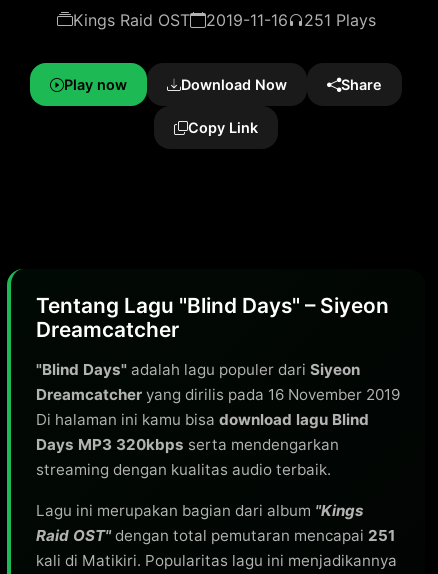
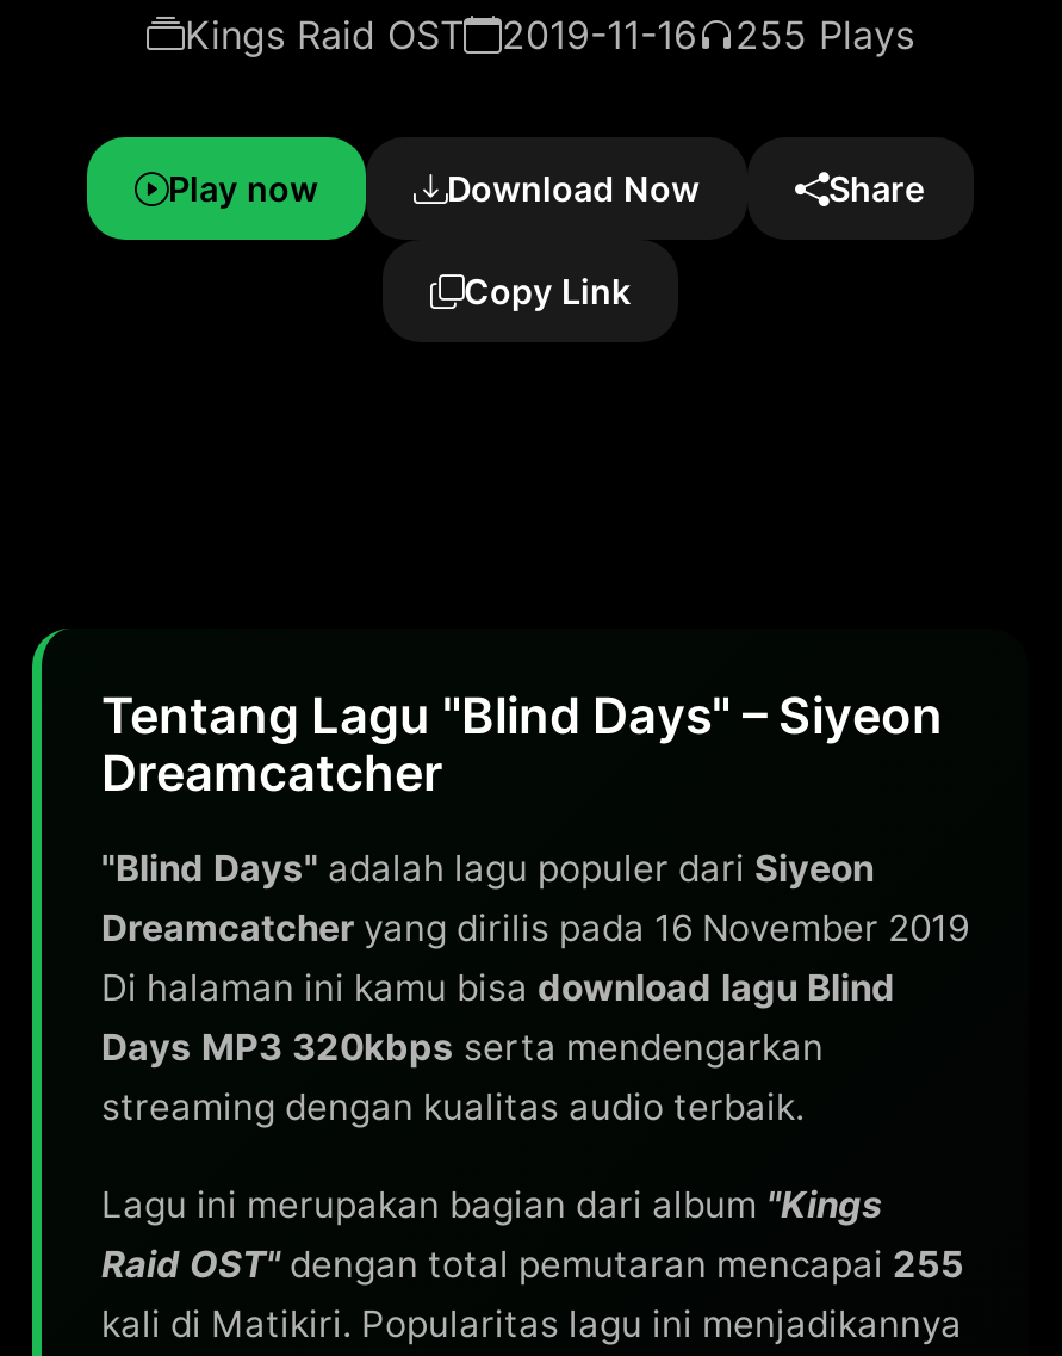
- Kings Raid OST 2019-11-16 251 Plays
+ Kings Raid OST 2019-11-16 255 Plays

- Raid OST" dengan total pemutaran mencapai 251
+ Raid OST" dengan total pemutaran mencapai 255
